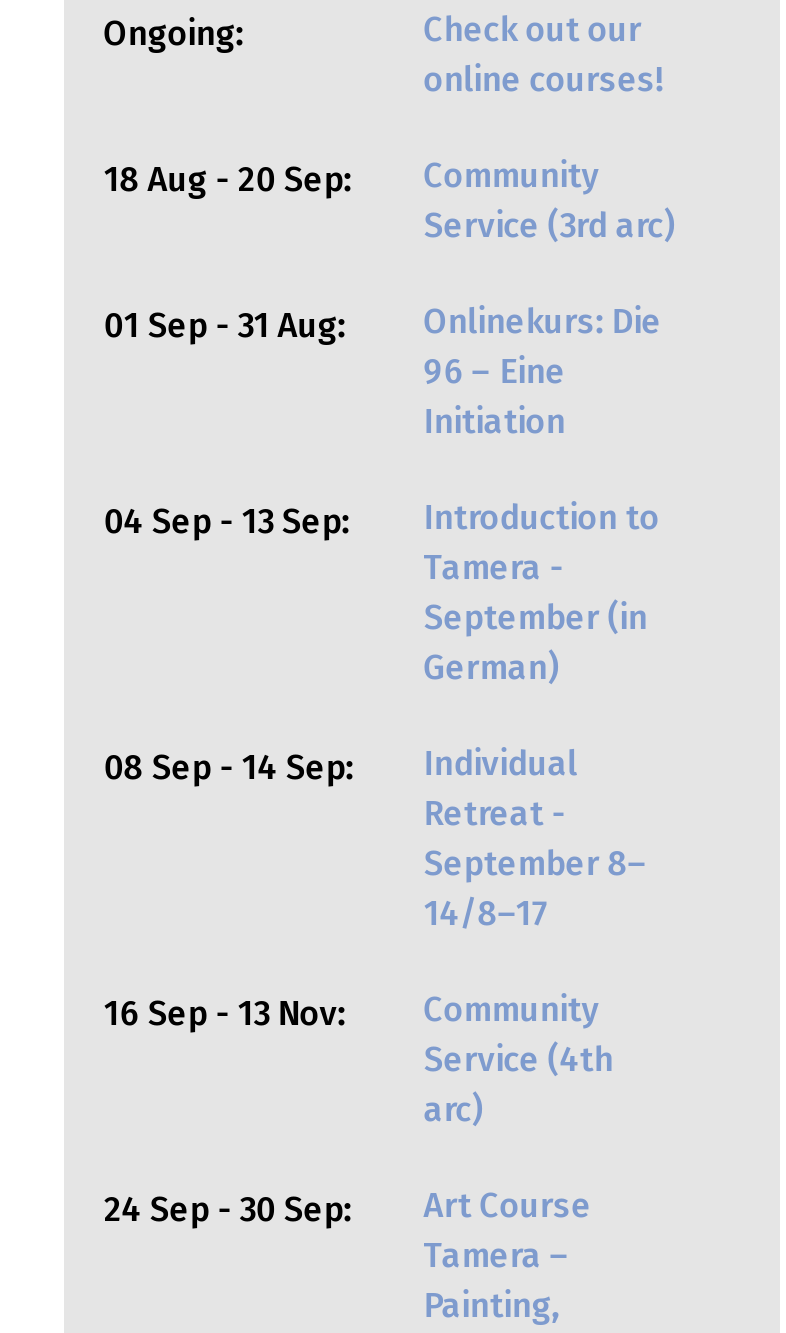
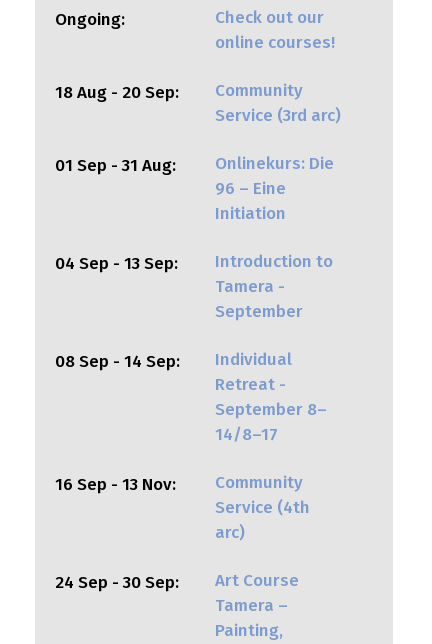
- September (in
- German)
+ September
